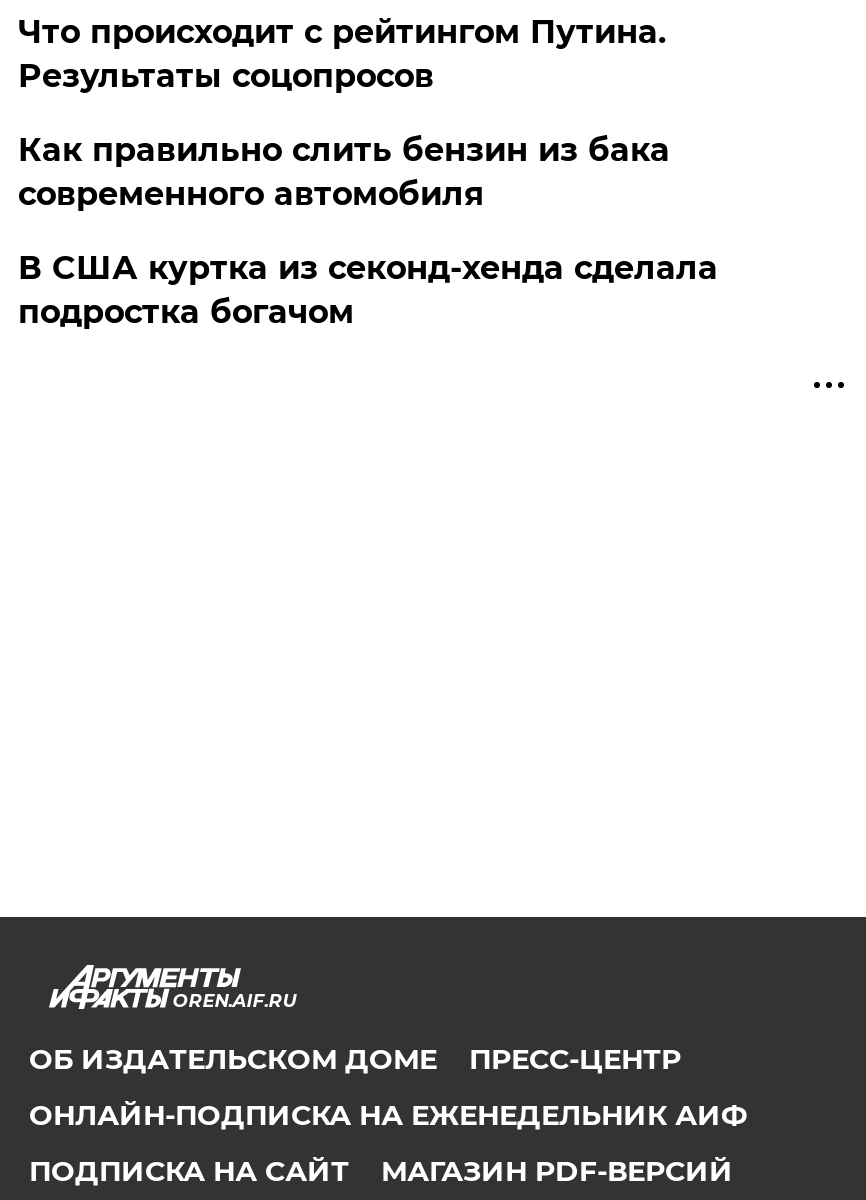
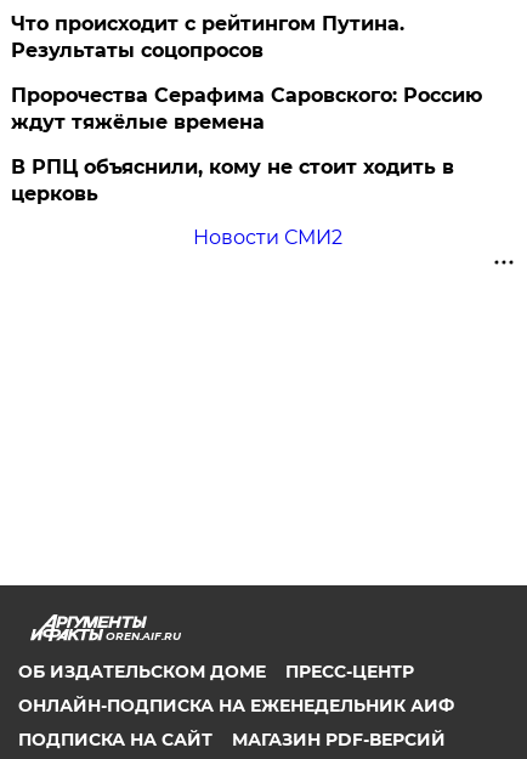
- Как правильно слить бензин из бака
- современного автомобиля
- В США куртка из секонд-хенда сделала
- подростка богачом
+ Пророчества Серафима Саровского: Россию
+ ждут тяжёлые времена
+ В РПЦ объяснили, кому не стоит ходить в
+ церковь
+ Новости СМИ2
